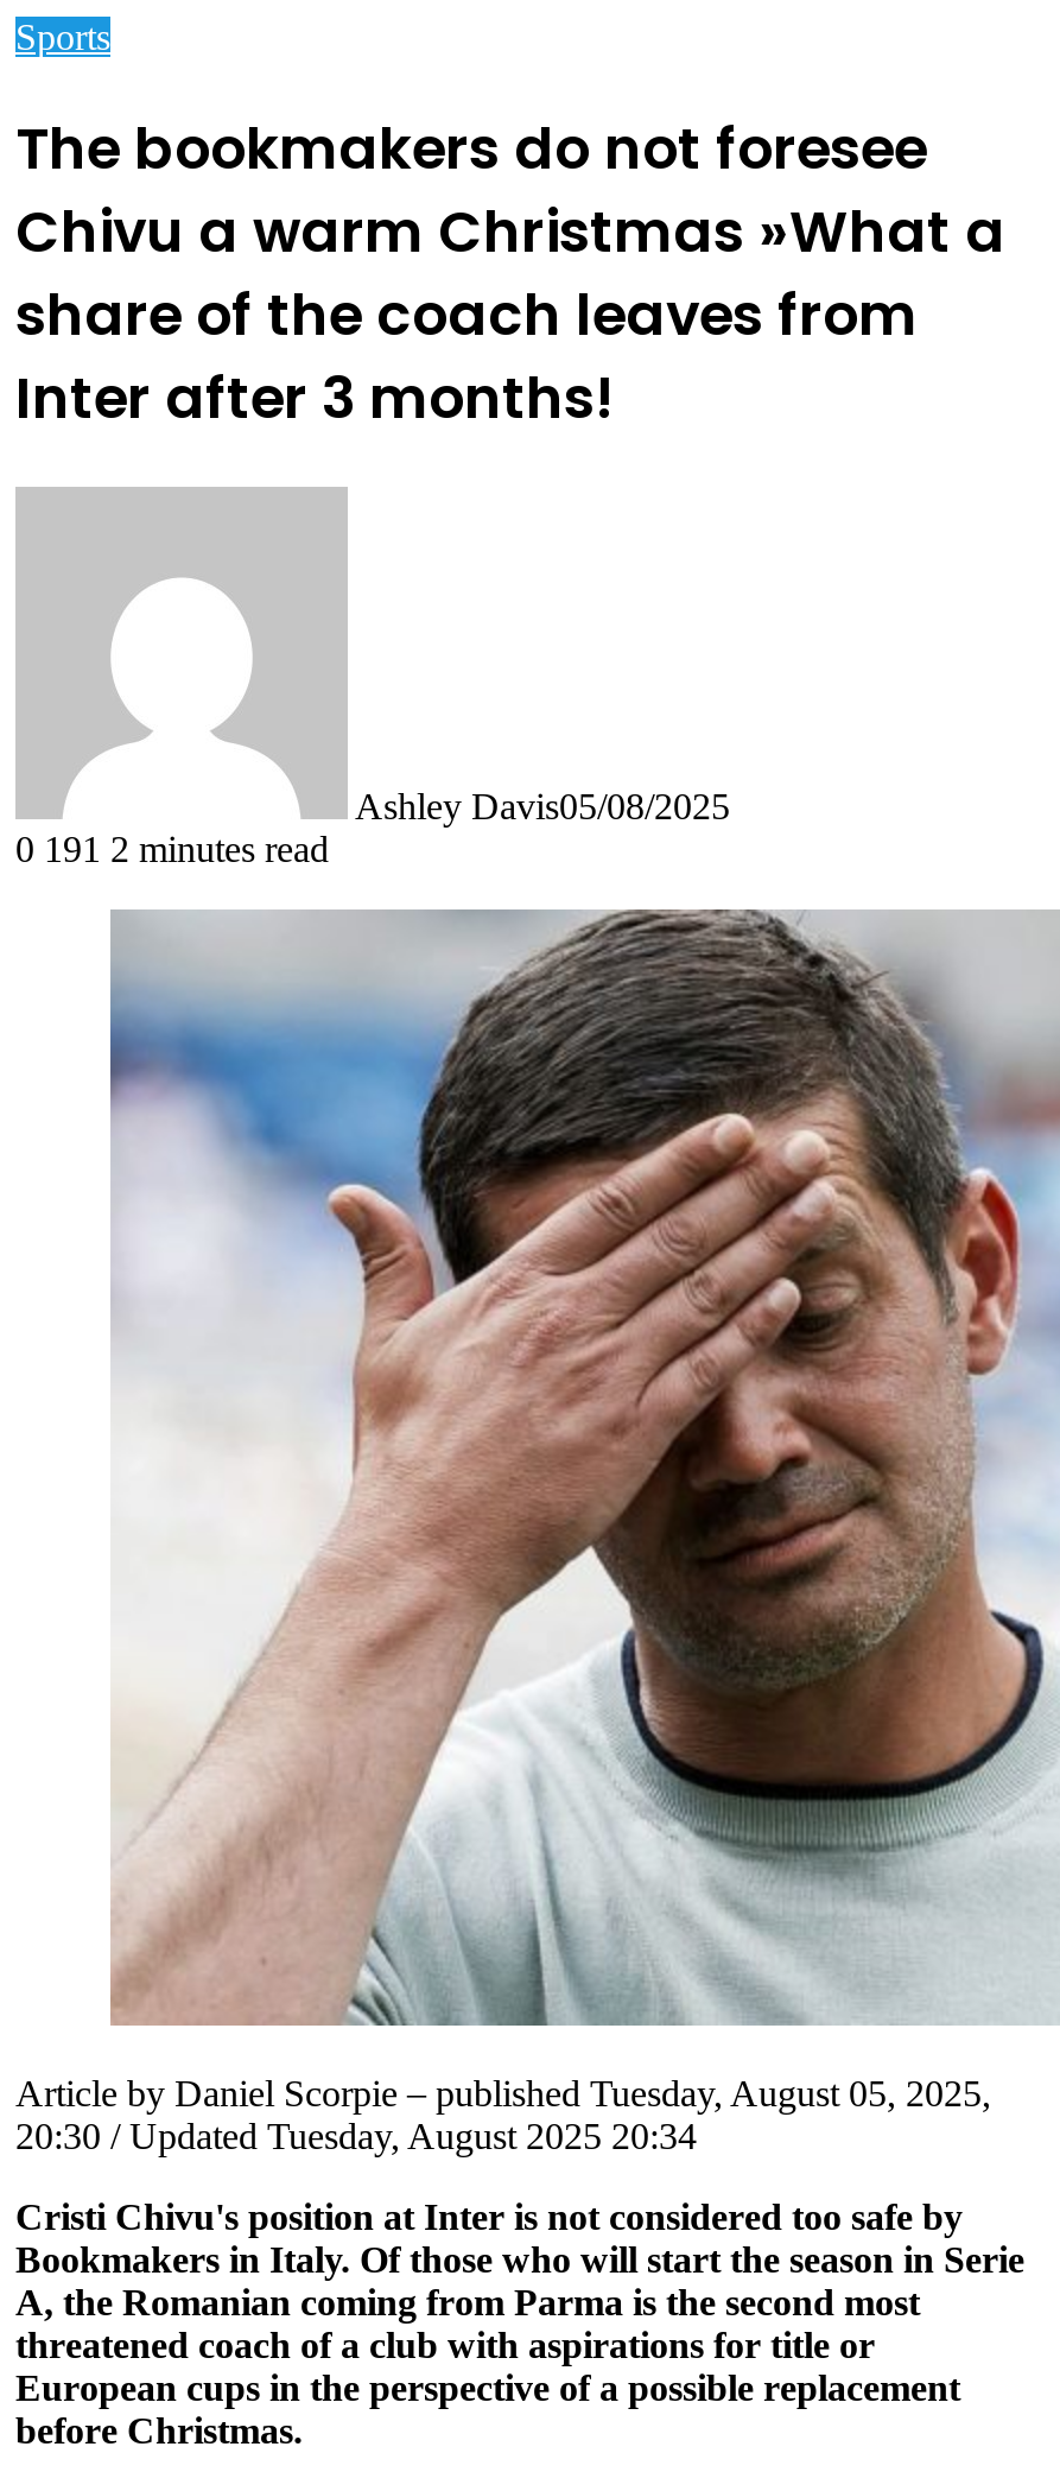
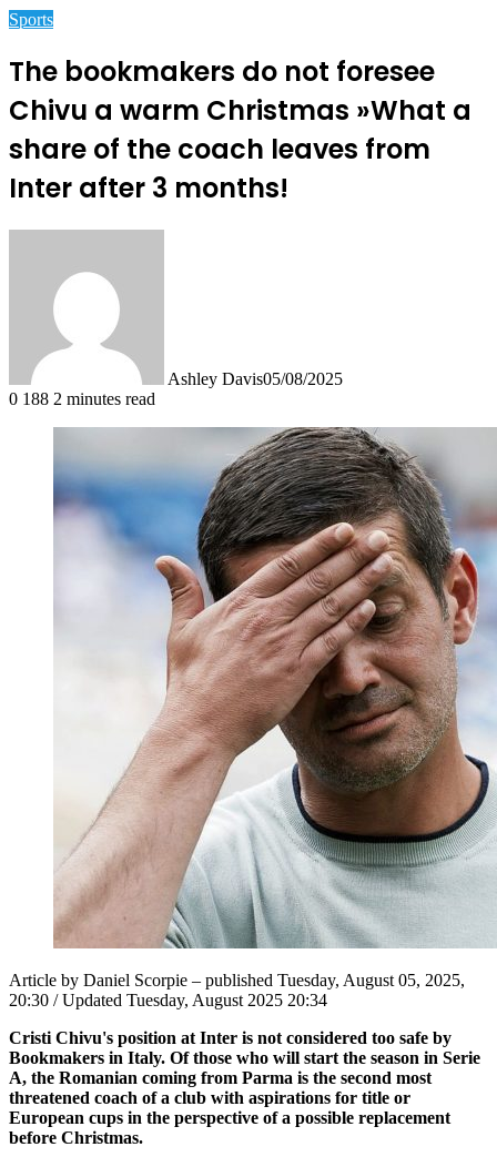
- 0 191 2 minutes read
+ 0 188 2 minutes read
